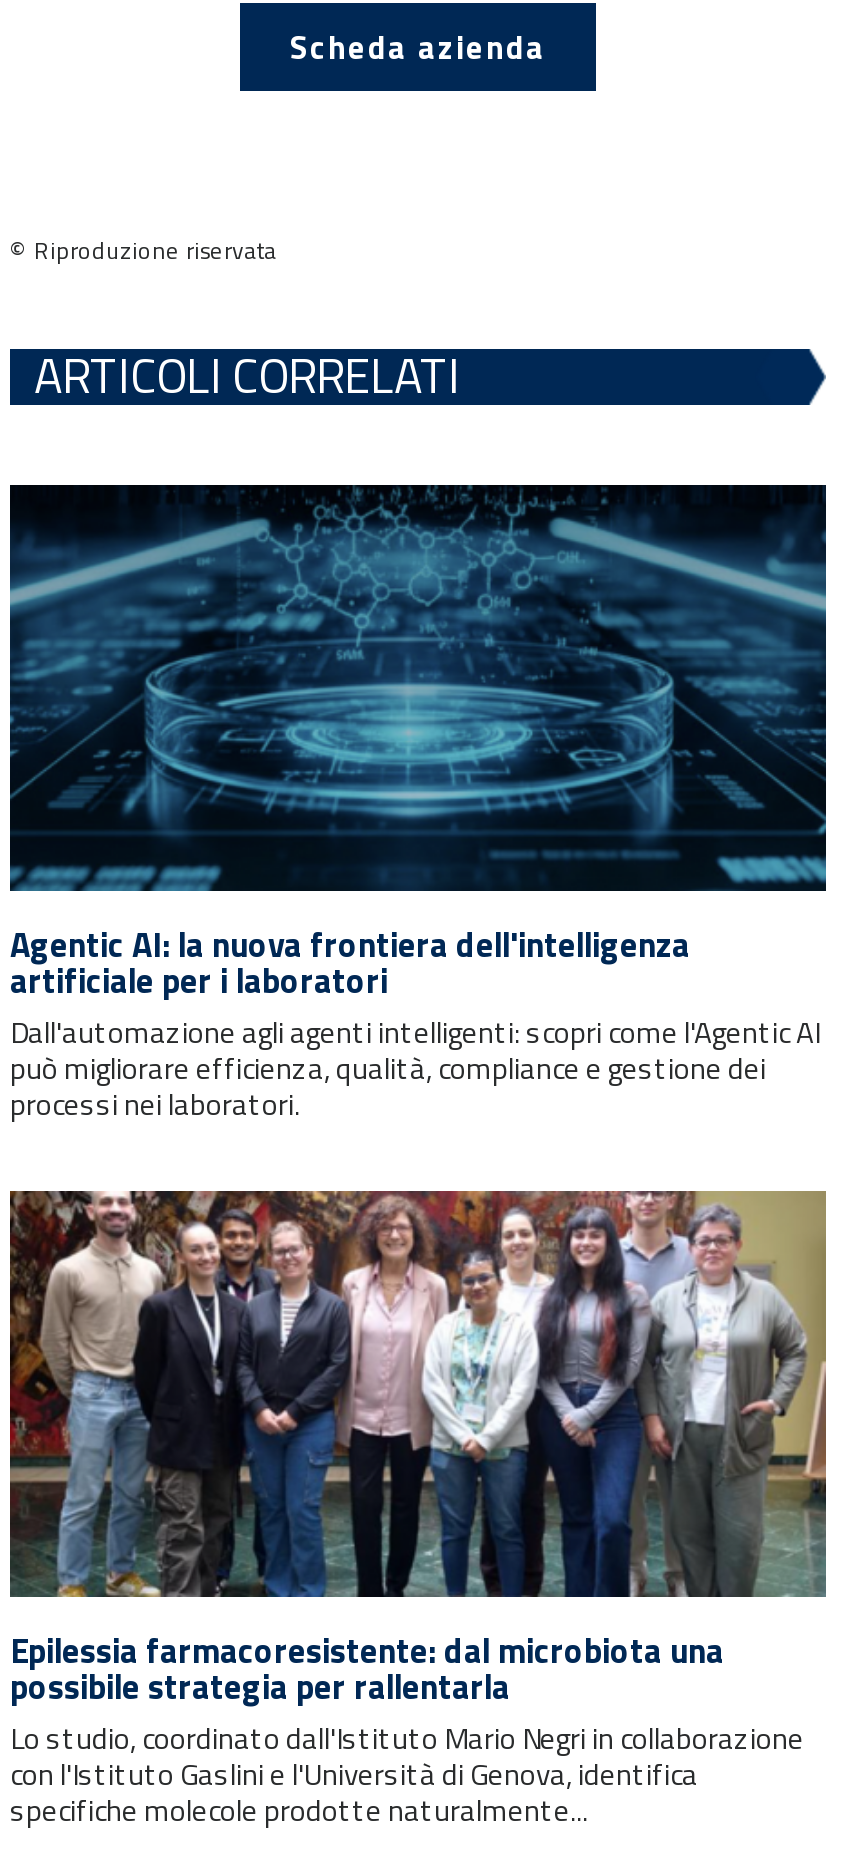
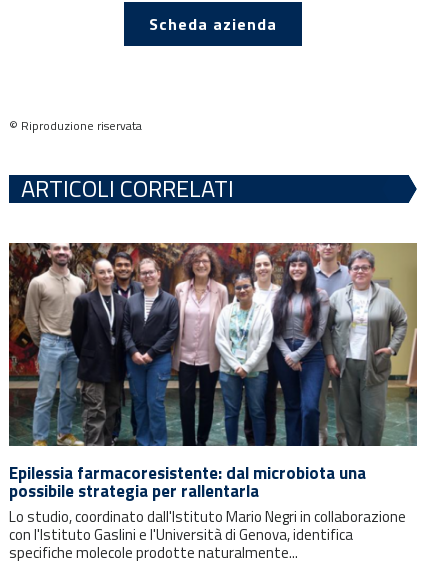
- [image]
- Agentic AI: la nuova frontiera dell'intelligenza
- artificiale per i laboratori
- Dall'automazione agli agenti intelligenti: scopri come l'Agentic AI
- può migliorare efficienza, qualità, compliance e gestione dei
- processi nei laboratori.
